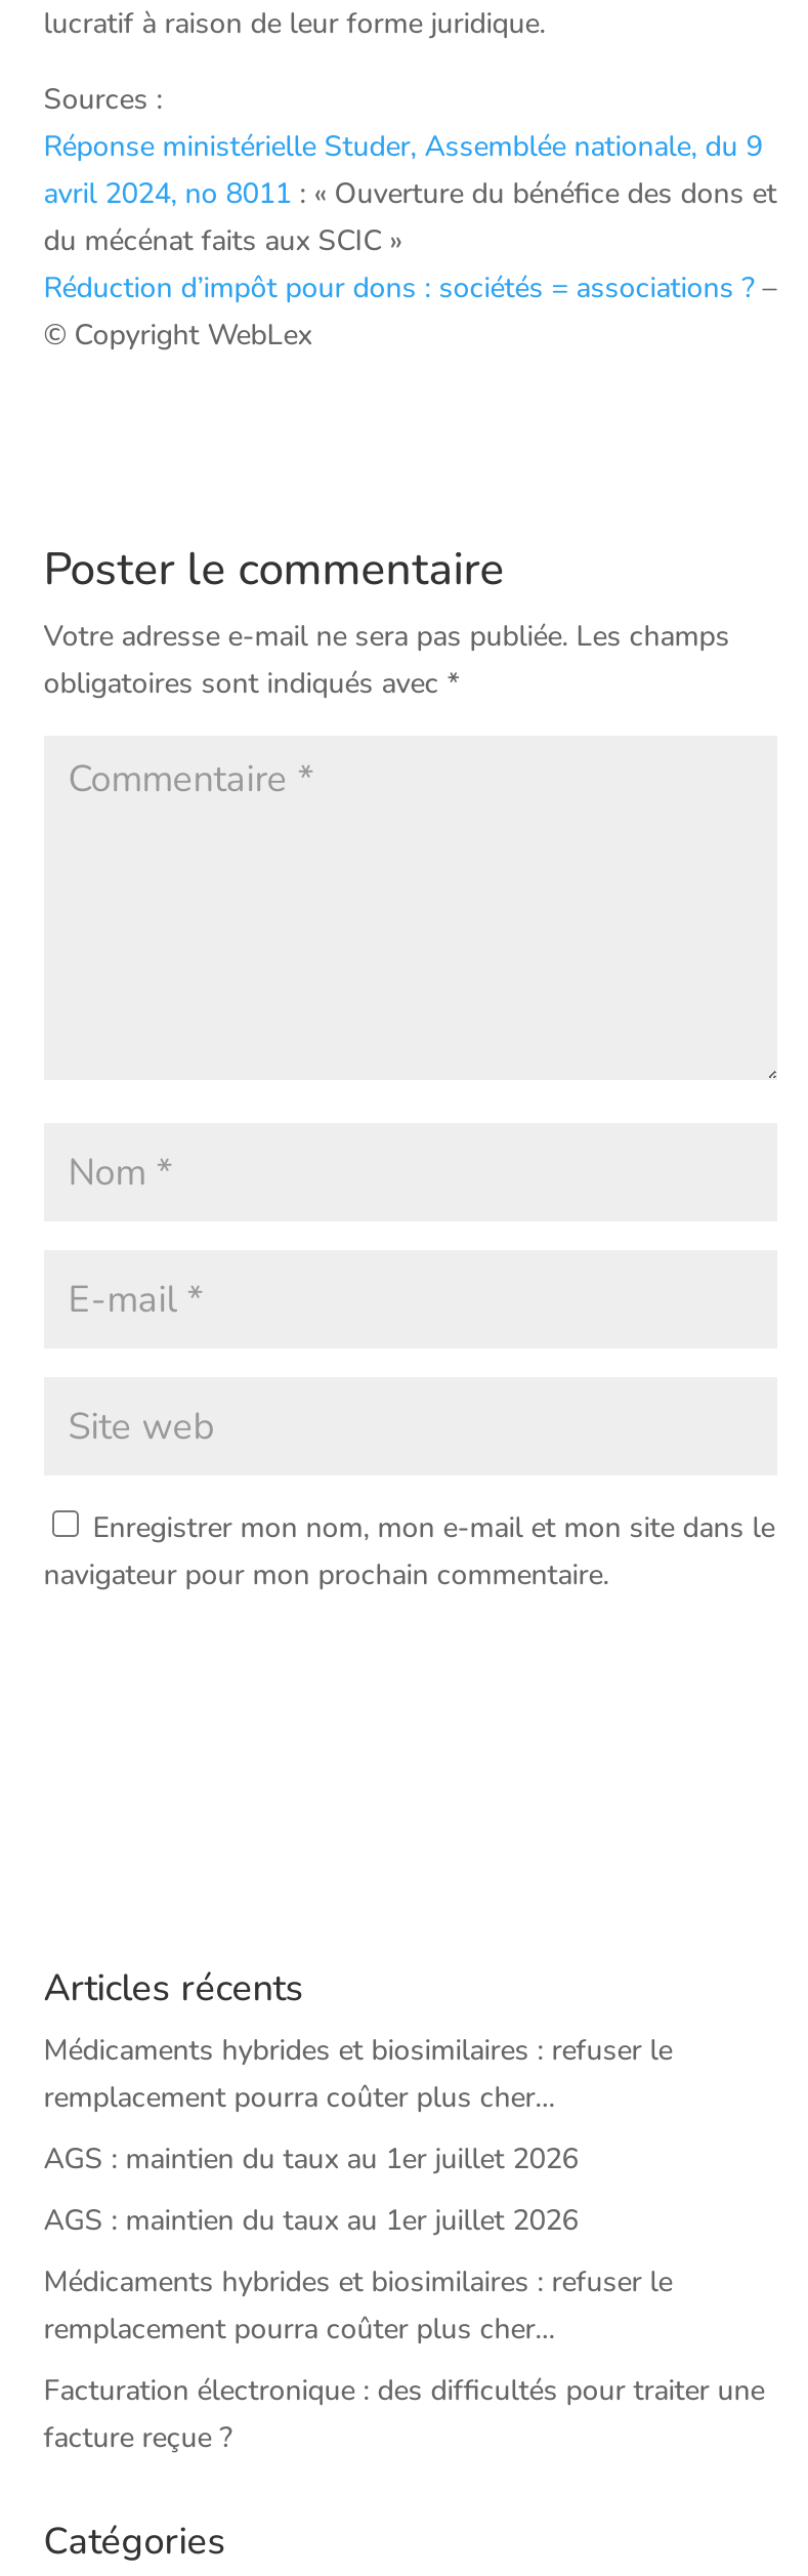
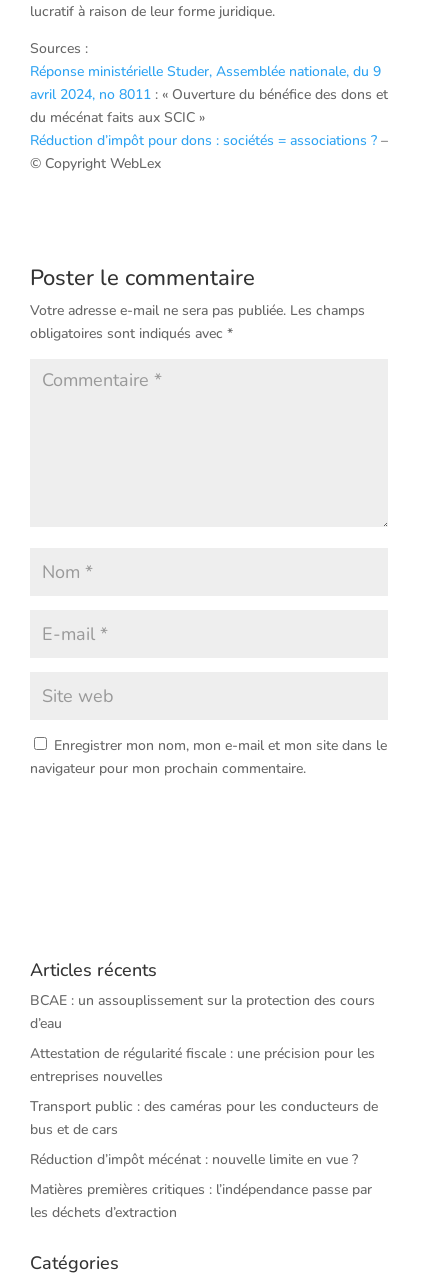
- Médicaments hybrides et biosimilaires : refuser le
- remplacement pourra coûter plus cher…
+ BCAE : un assouplissement sur la protection des cours
+ d’eau

- AGS : maintien du taux au 1er juillet 2026
+ Attestation de régularité fiscale : une précision pour les
+ entreprises nouvelles

- AGS : maintien du taux au 1er juillet 2026
+ Transport public : des caméras pour les conducteurs de
+ bus et de cars

- Médicaments hybrides et biosimilaires : refuser le
- remplacement pourra coûter plus cher…
+ Réduction d’impôt mécénat : nouvelle limite en vue ?

- Facturation électronique : des difficultés pour traiter une
- facture reçue ?
+ Matières premières critiques : l’indépendance passe par
+ les déchets d’extraction
